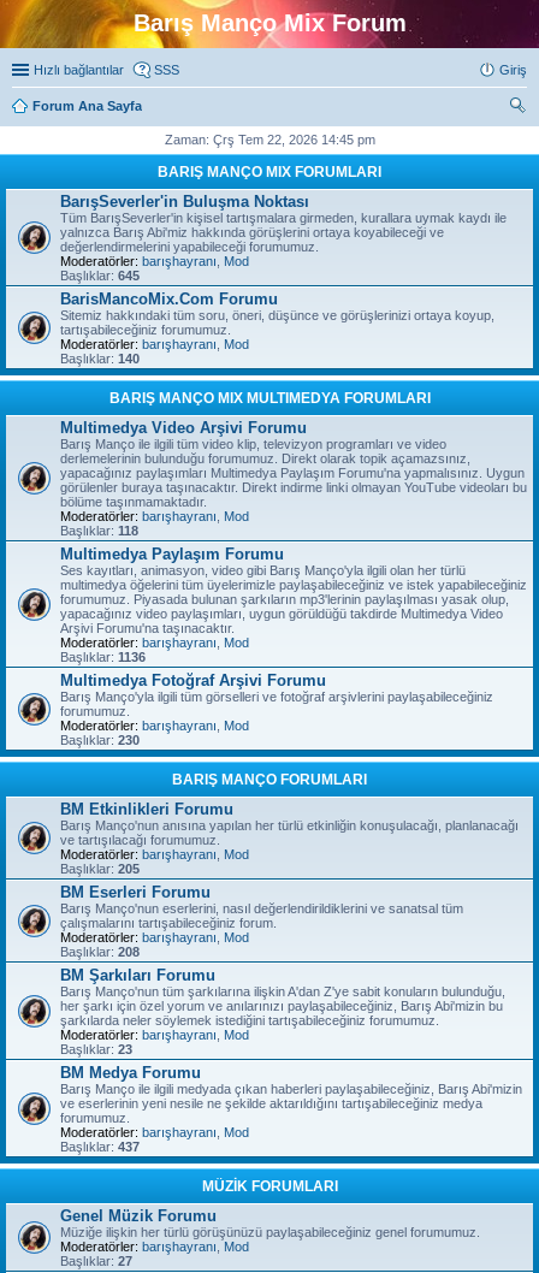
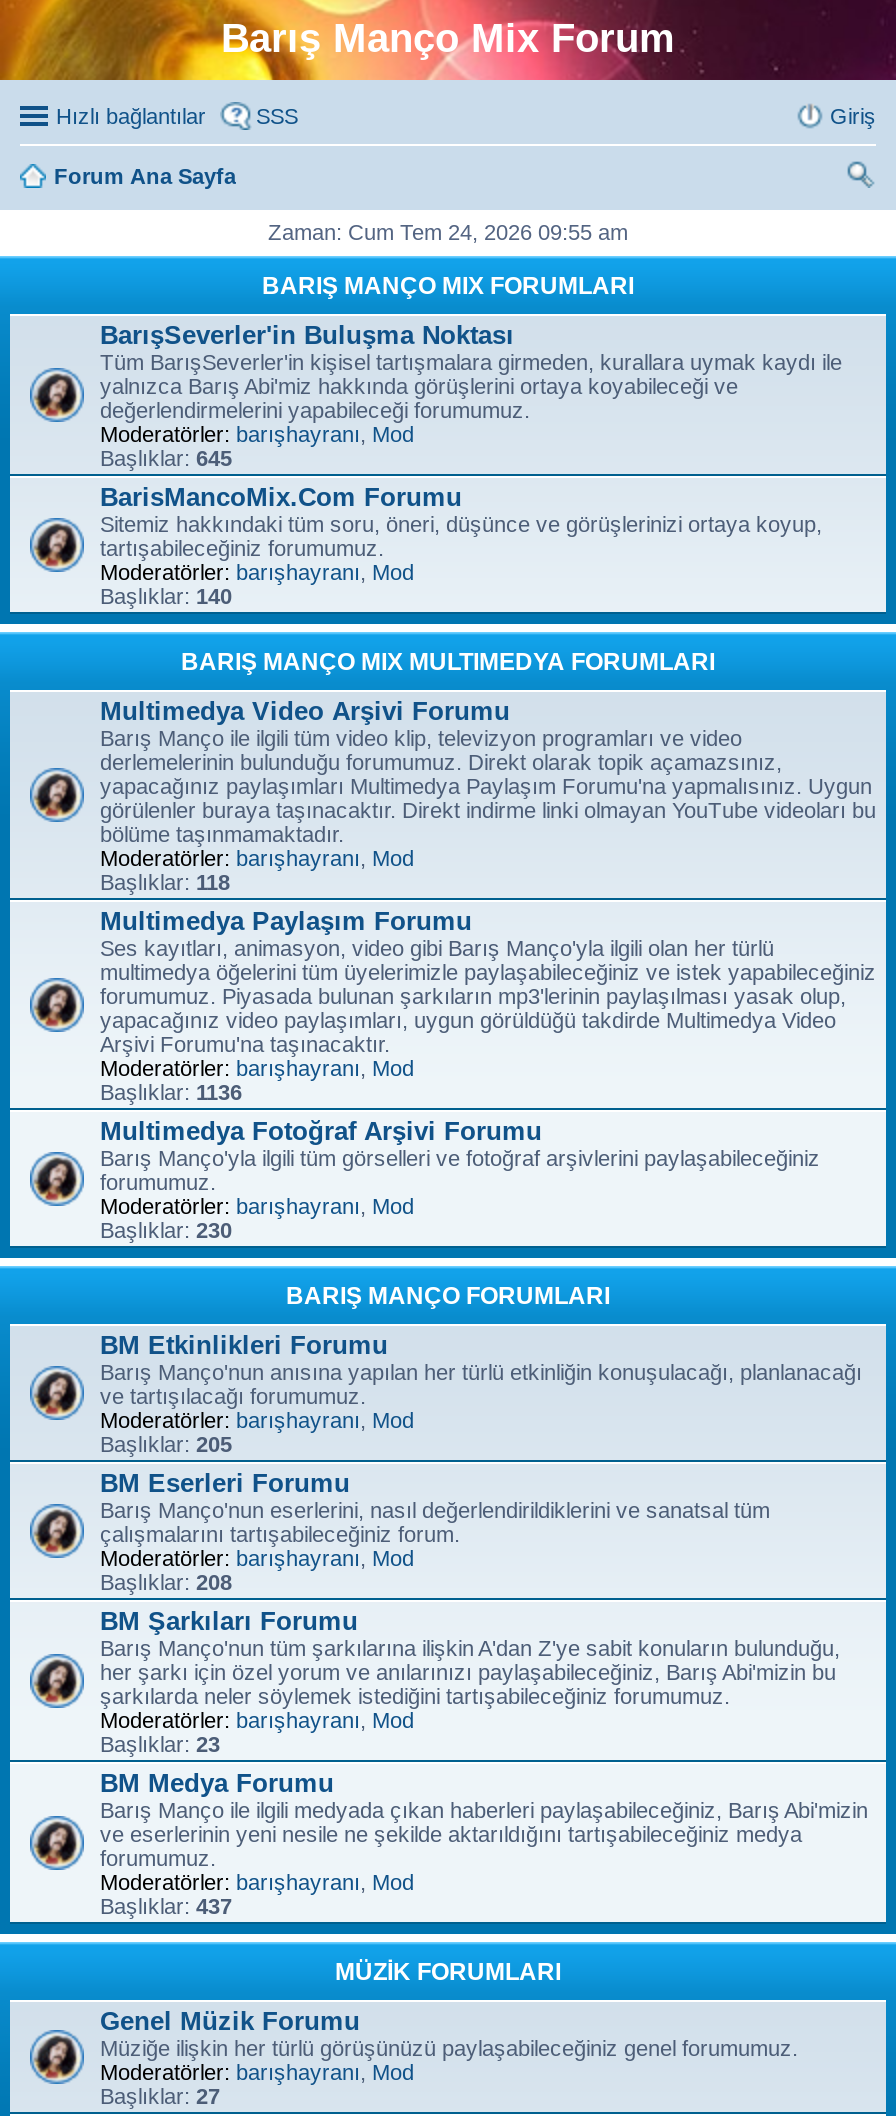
- Zaman: Çrş Tem 22, 2026 14:45 pm
+ Zaman: Cum Tem 24, 2026 09:55 am
